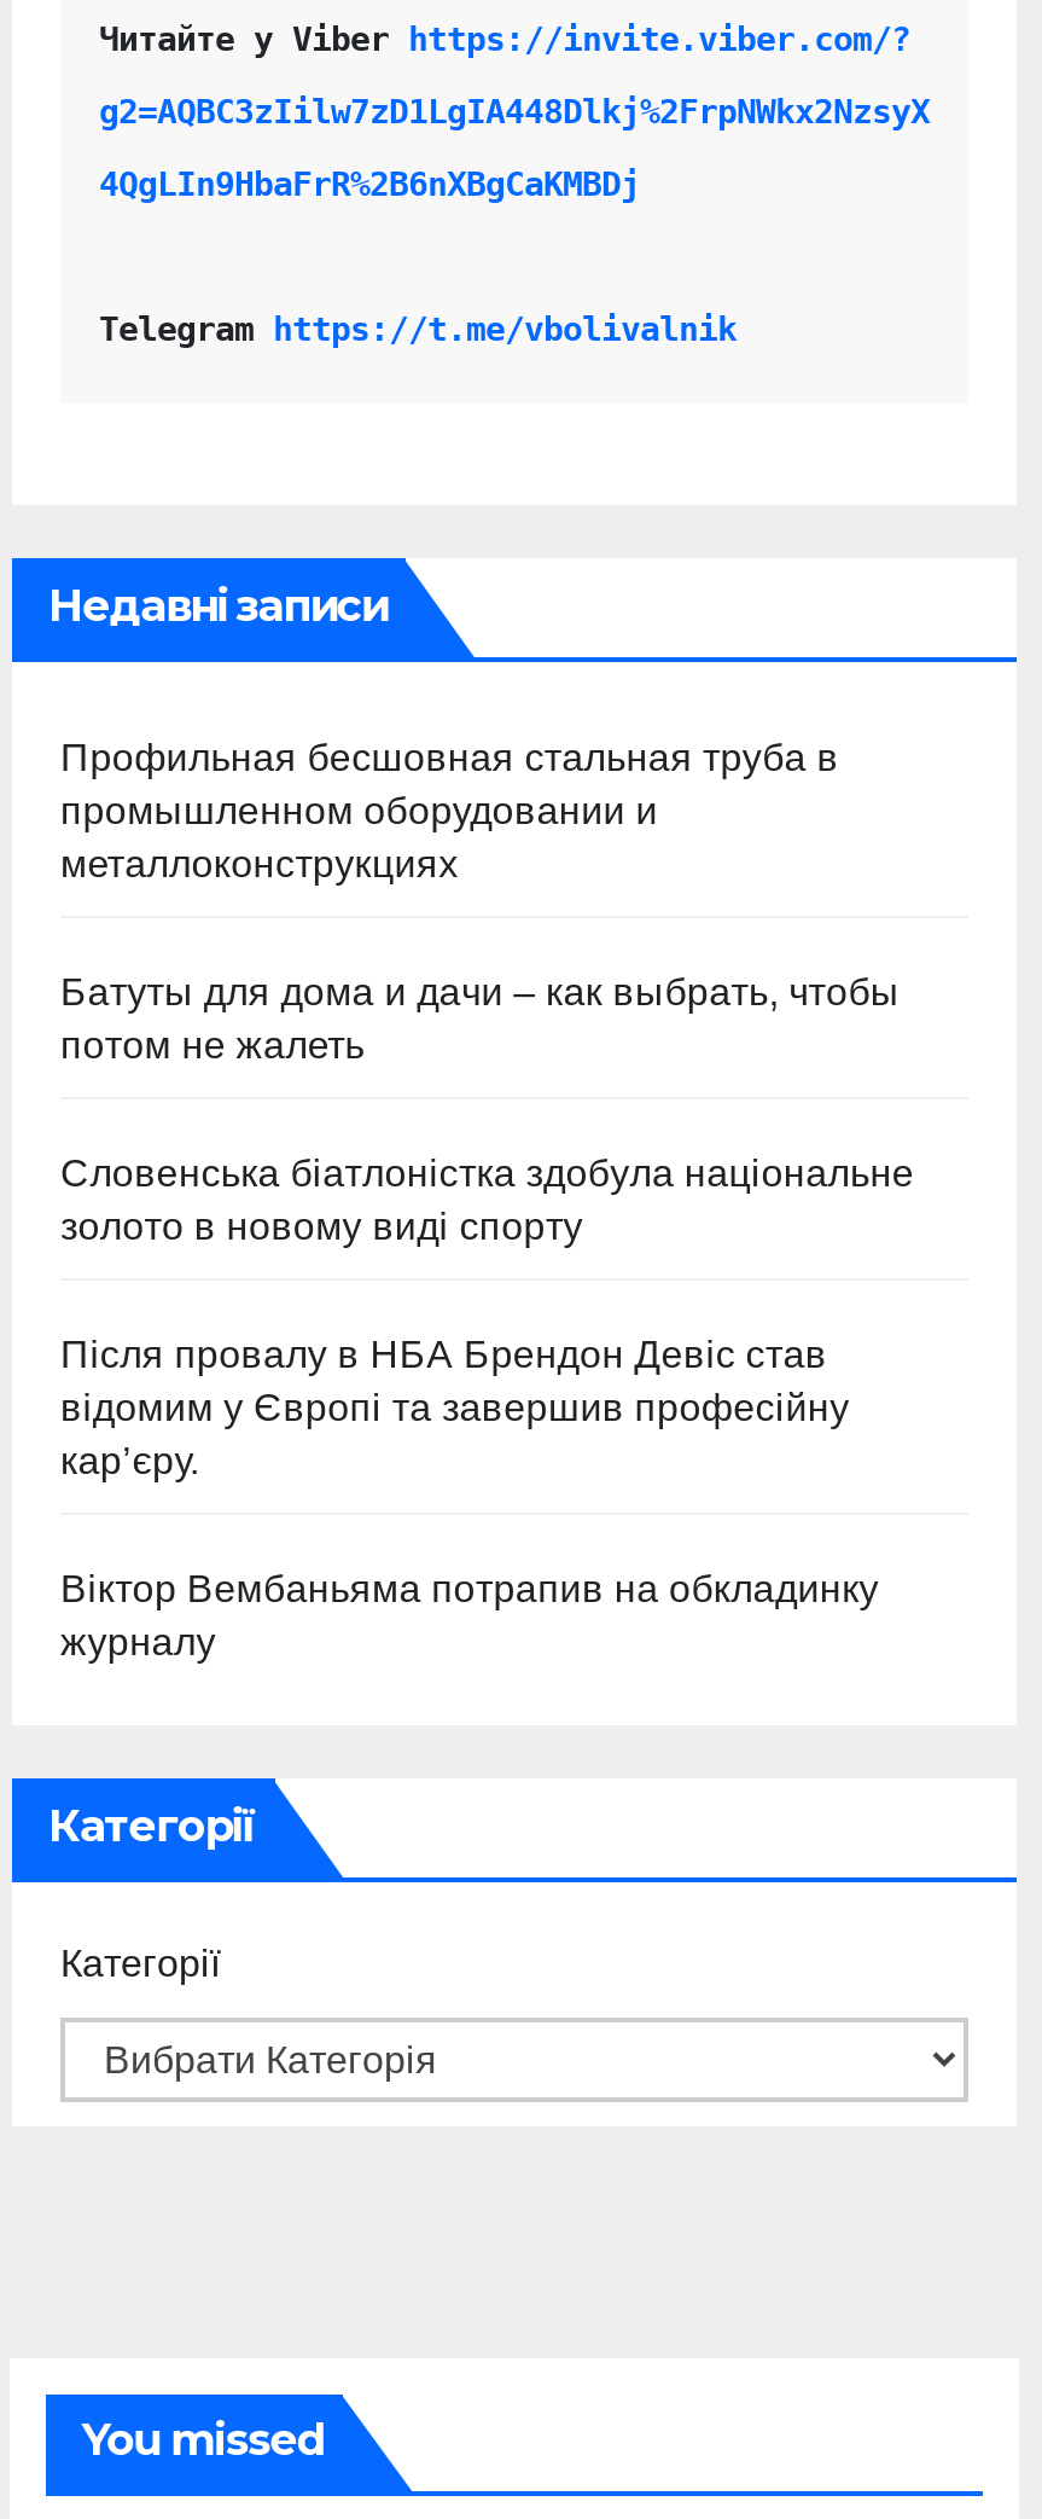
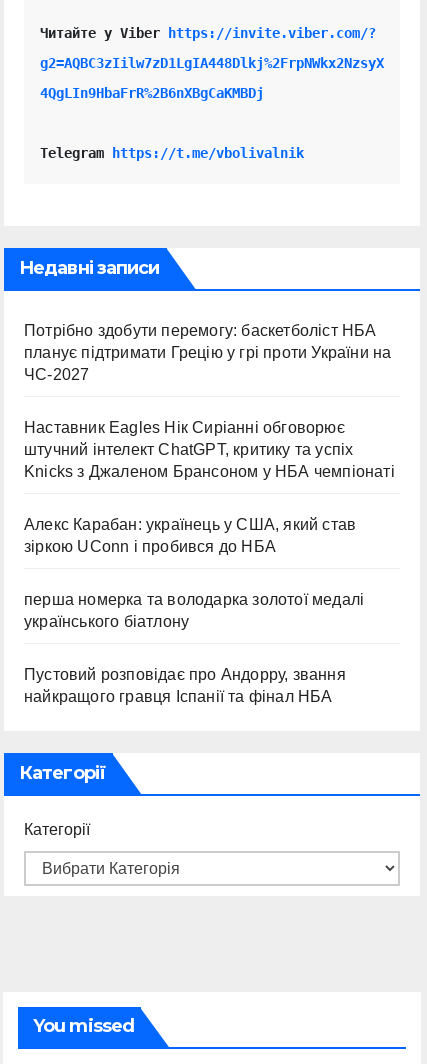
- Профильная бесшовная стальная труба в
- промышленном оборудовании и
- металлоконструкциях
+ Потрібно здобути перемогу: баскетболіст НБА
+ планує підтримати Грецію у грі проти України на
+ ЧС-2027

- Батуты для дома и дачи – как выбрать, чтобы
- потом не жалеть
+ Наставник Eagles Нік Сиріанні обговорює
+ штучний інтелект ChatGPT, критику та успіх
+ Knicks з Джаленом Брансоном у НБА чемпіонаті

- Словенська біатлоністка здобула національне
- золото в новому виді спорту
+ Алекс Карабан: українець у США, який став
+ зіркою UConn і пробився до НБА

- Після провалу в НБА Брендон Девіс став
- відомим у Європі та завершив професійну
- кар’єру.
+ перша номерка та володарка золотої медалі
+ українського біатлону

- Віктор Вембаньяма потрапив на обкладинку
- журналу
+ Пустовий розповідає про Андорру, звання
+ найкращого гравця Іспанії та фінал НБА
